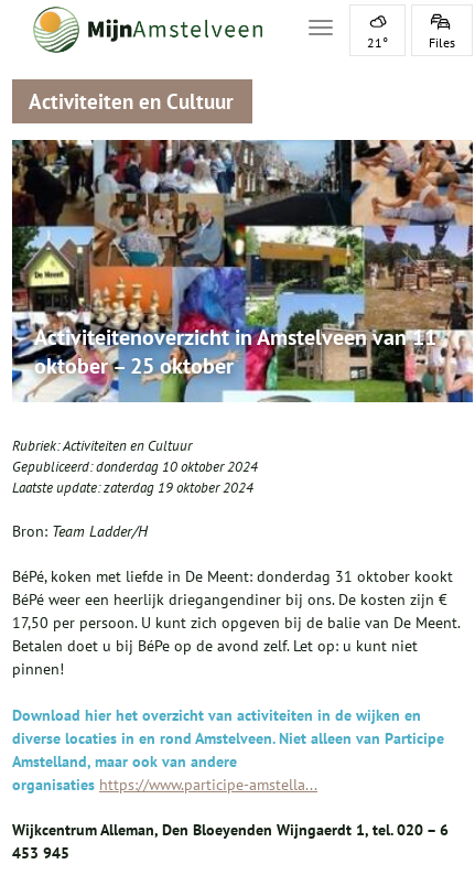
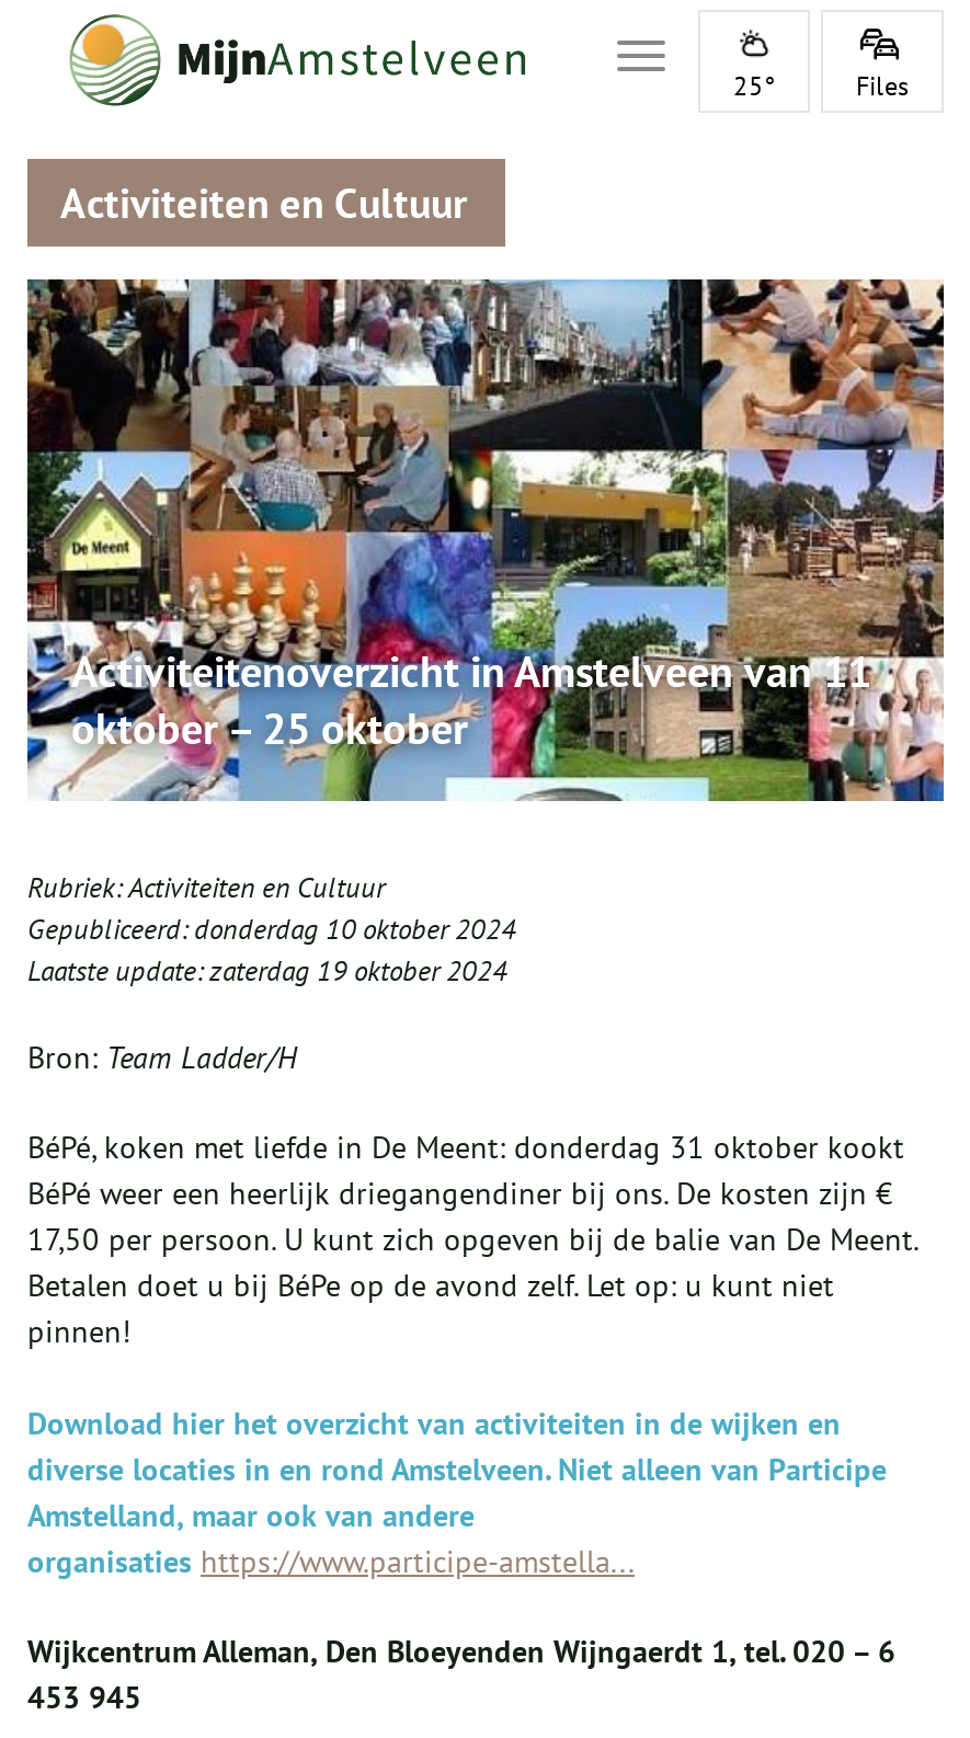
- 21°
+ 25°
